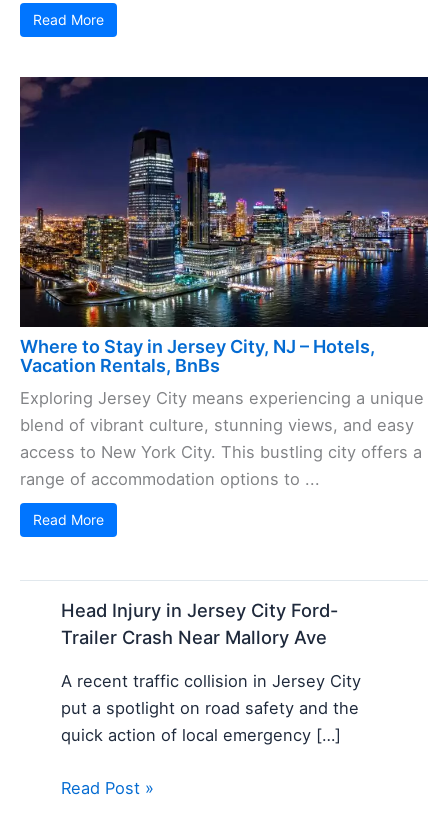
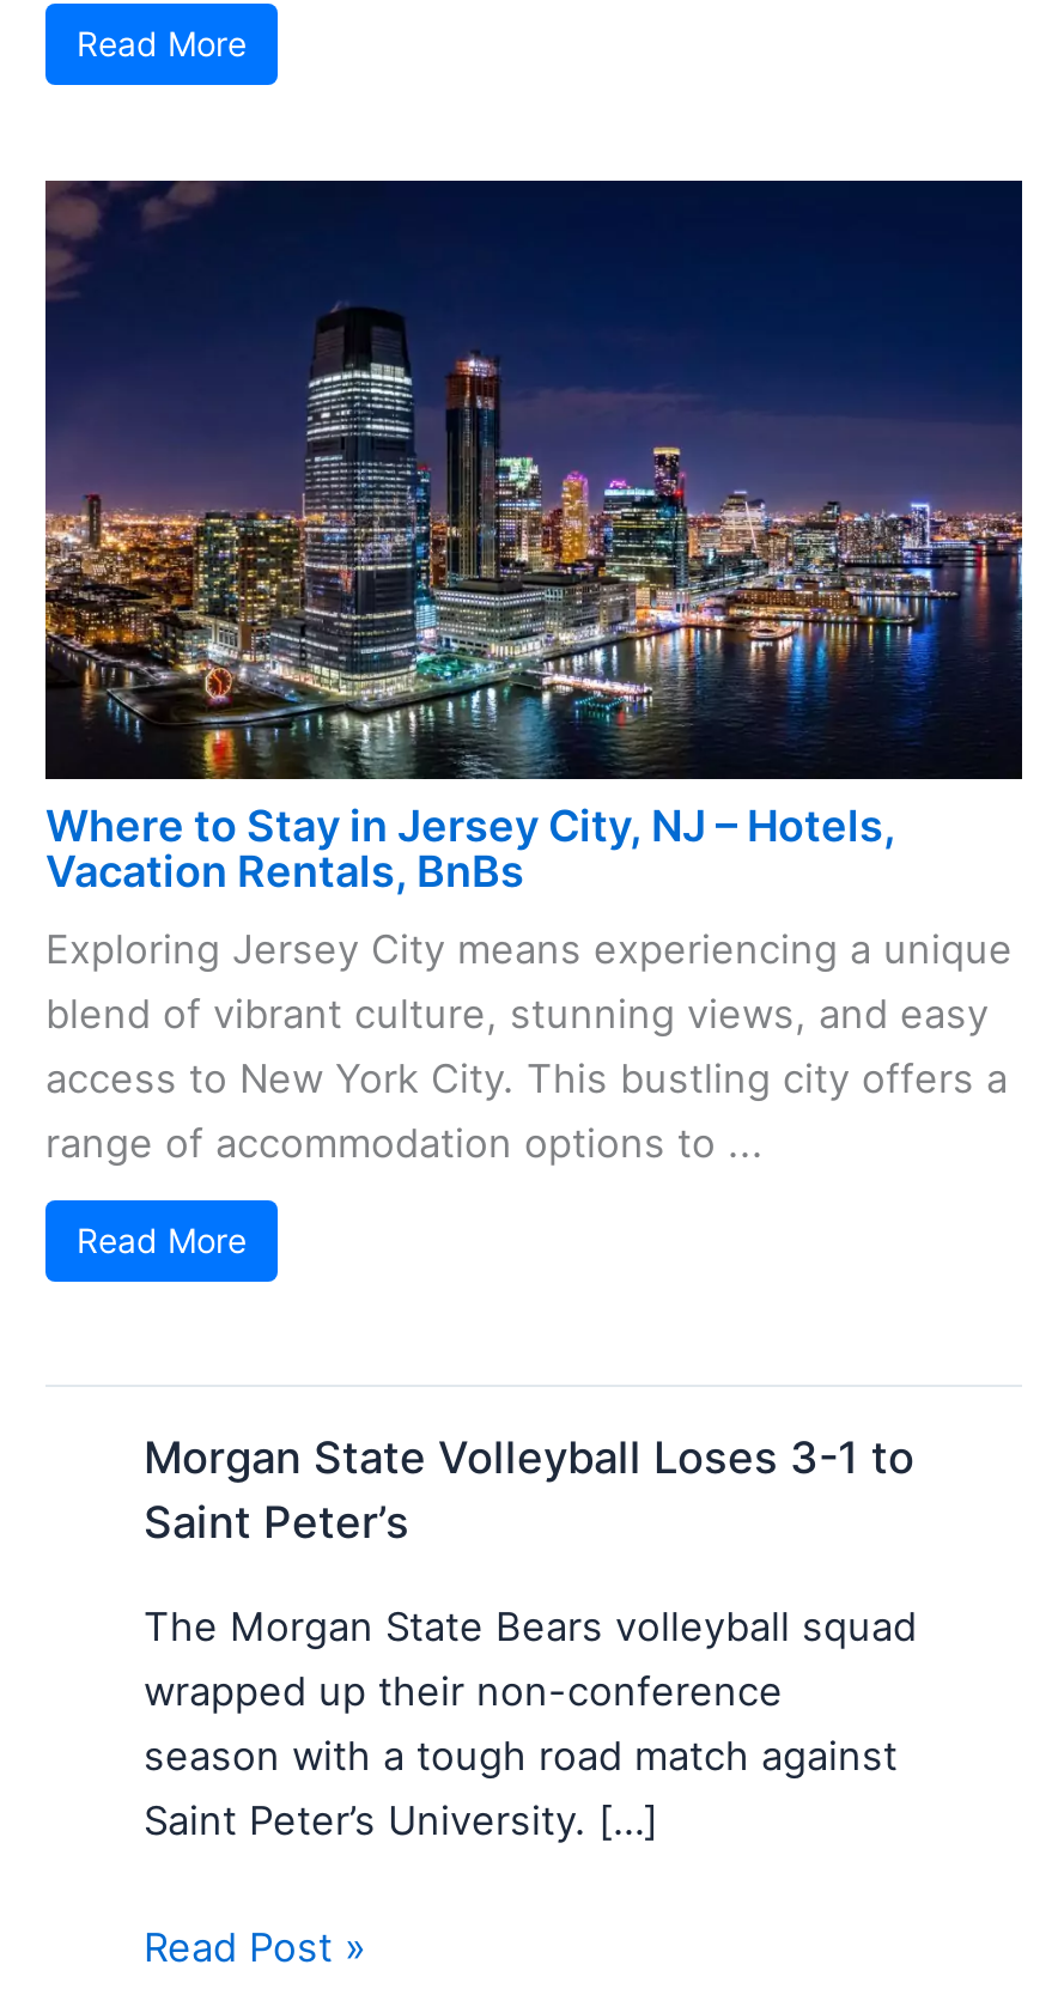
- Head Injury in Jersey City Ford-
- Trailer Crash Near Mallory Ave
+ Morgan State Volleyball Loses 3-1 to
+ Saint Peter’s

- A recent traffic collision in Jersey City
- put a spotlight on road safety and the
- quick action of local emergency […]
+ The Morgan State Bears volleyball squad
+ wrapped up their non-conference
+ season with a tough road match against
+ Saint Peter’s University. […]
